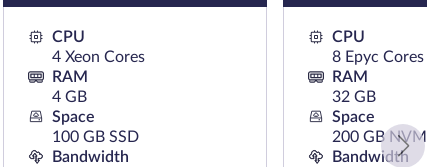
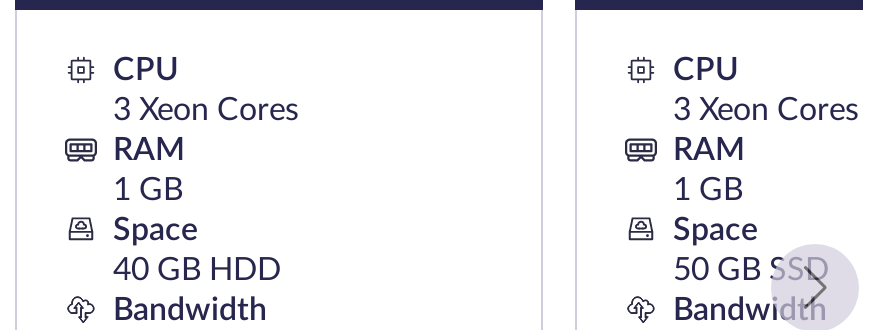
- 4 Xeon Cores
+ 3 Xeon Cores

- 8 Epyc Cores
+ 3 Xeon Cores

- 4 GB
+ 1 GB

- 32 GB
+ 1 GB

- 100 GB SSD
+ 40 GB HDD

- 200 GB NVMe
+ 50 GB SSD
